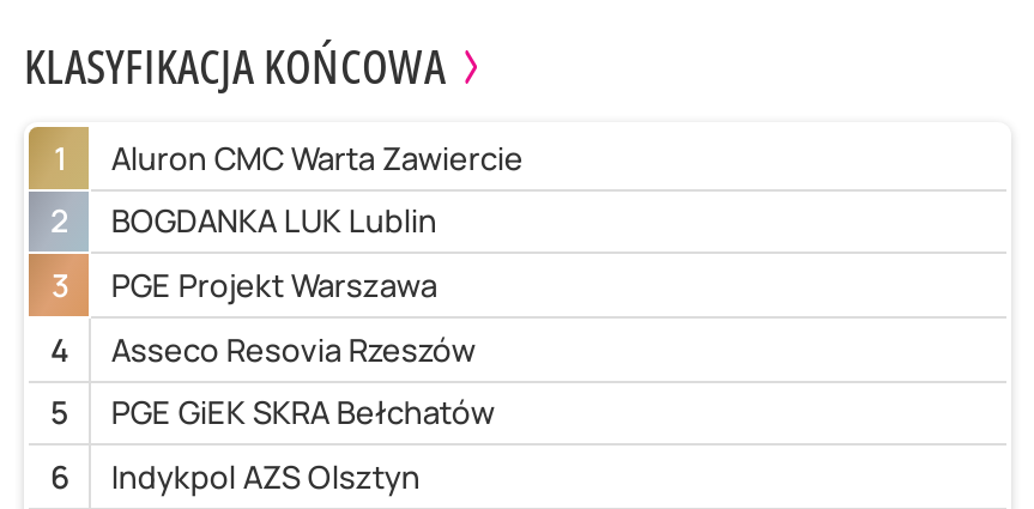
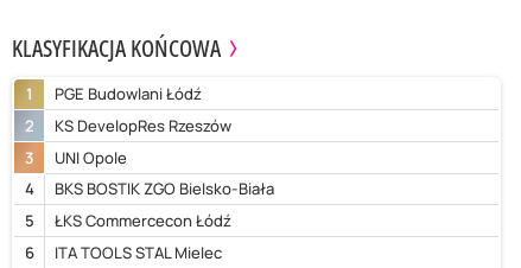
- Aluron CMC Warta Zawiercie
+ PGE Budowlani Łódź

- BOGDANKA LUK Lublin
+ KS DevelopRes Rzeszów

- PGE Projekt Warszawa
+ UNI Opole

- Asseco Resovia Rzeszów
+ BKS BOSTIK ZGO Bielsko-Biała

- PGE GiEK SKRA Bełchatów
+ ŁKS Commercecon Łódź

- Indykpol AZS Olsztyn
+ ITA TOOLS STAL Mielec
